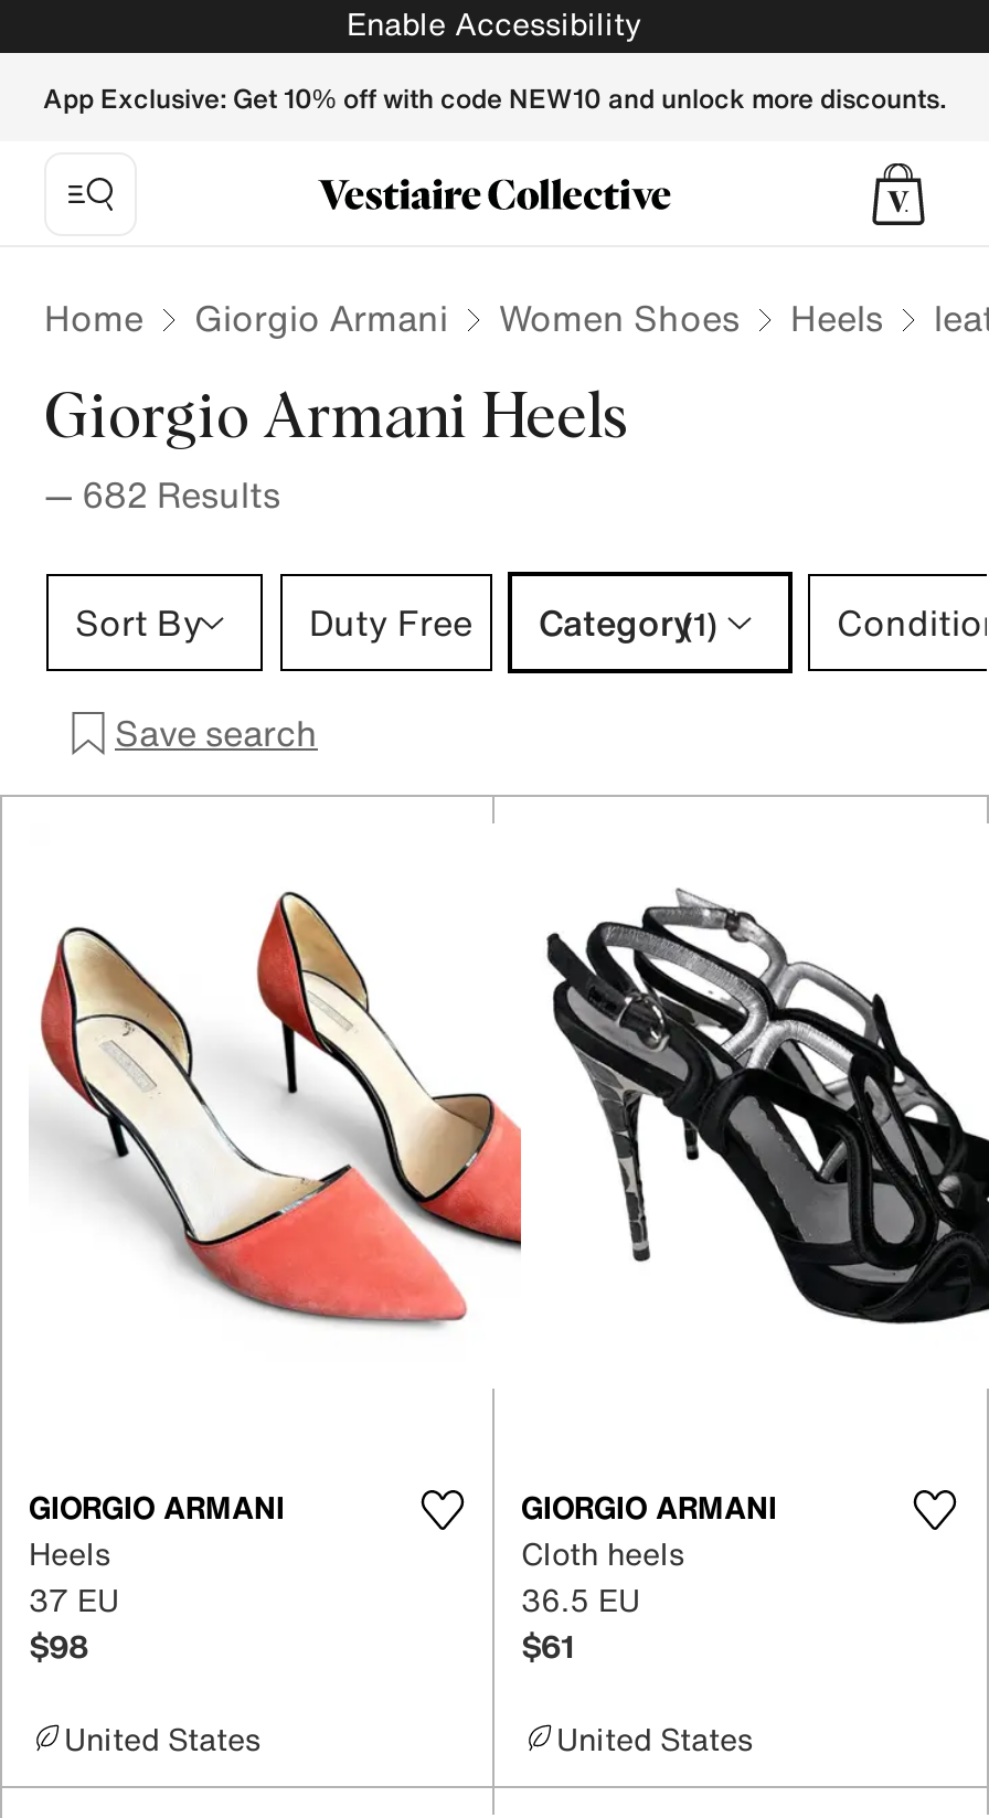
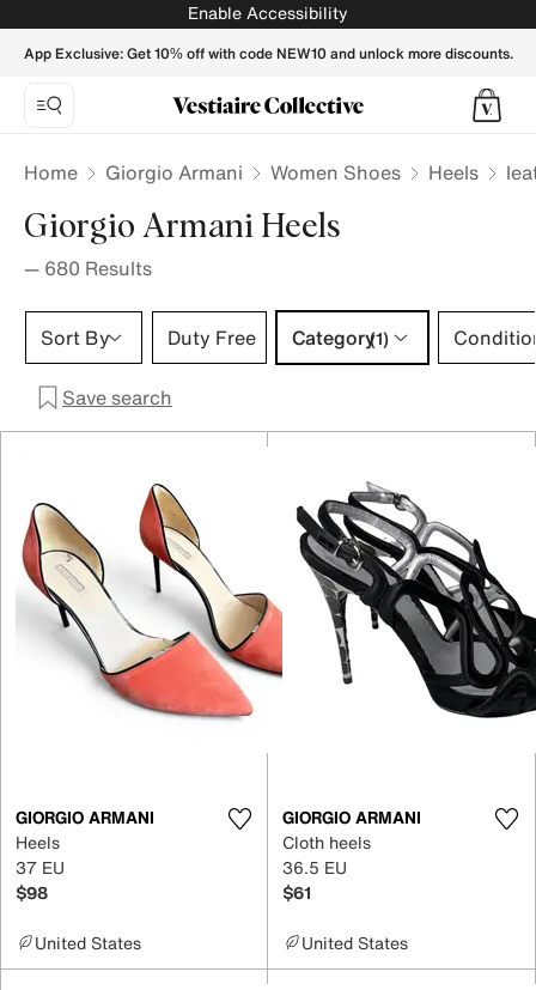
- — 682 Results
+ — 680 Results
